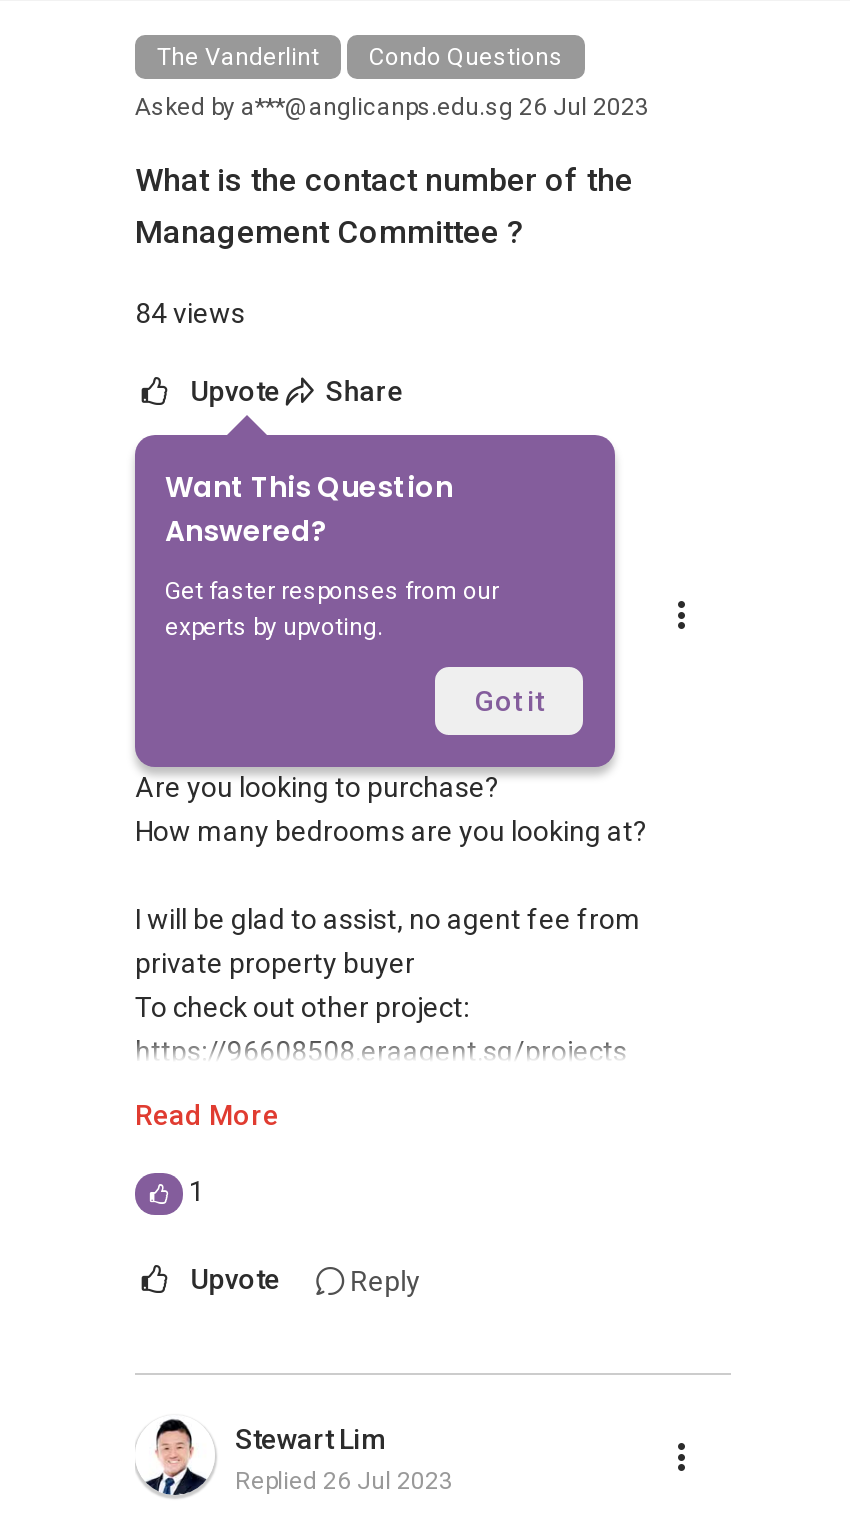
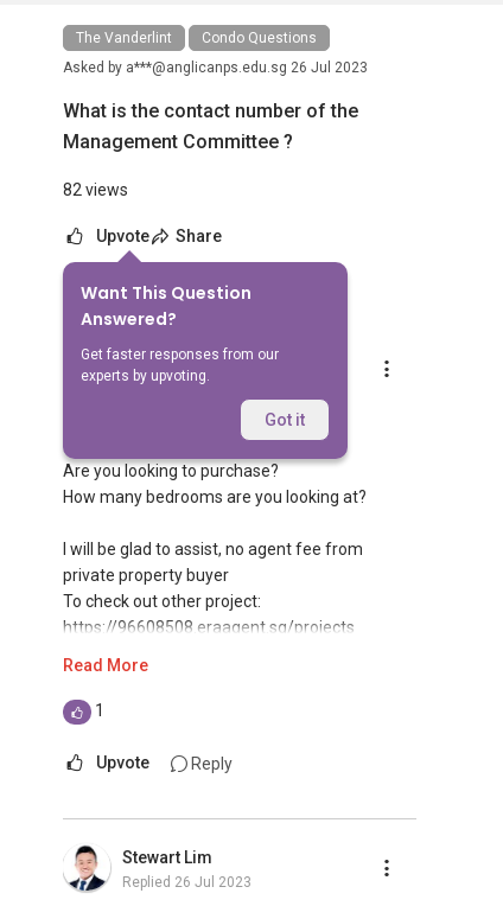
- 84 views
+ 82 views
